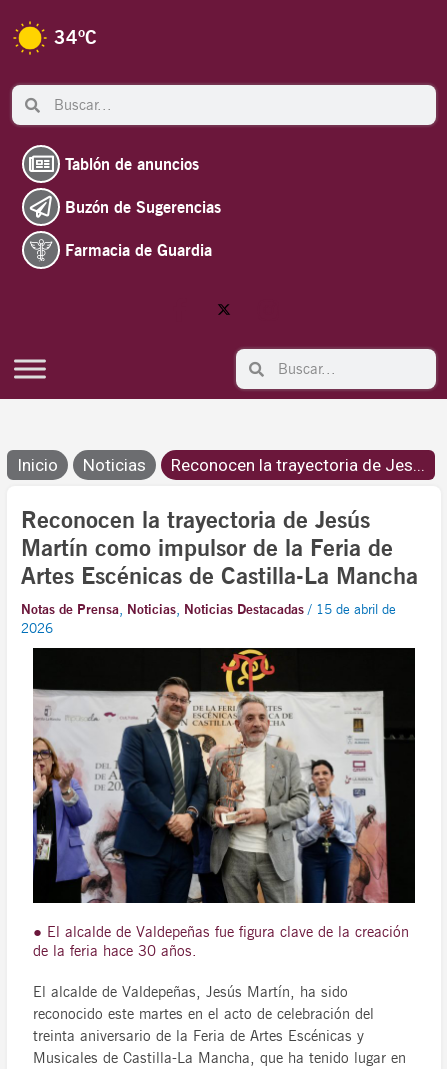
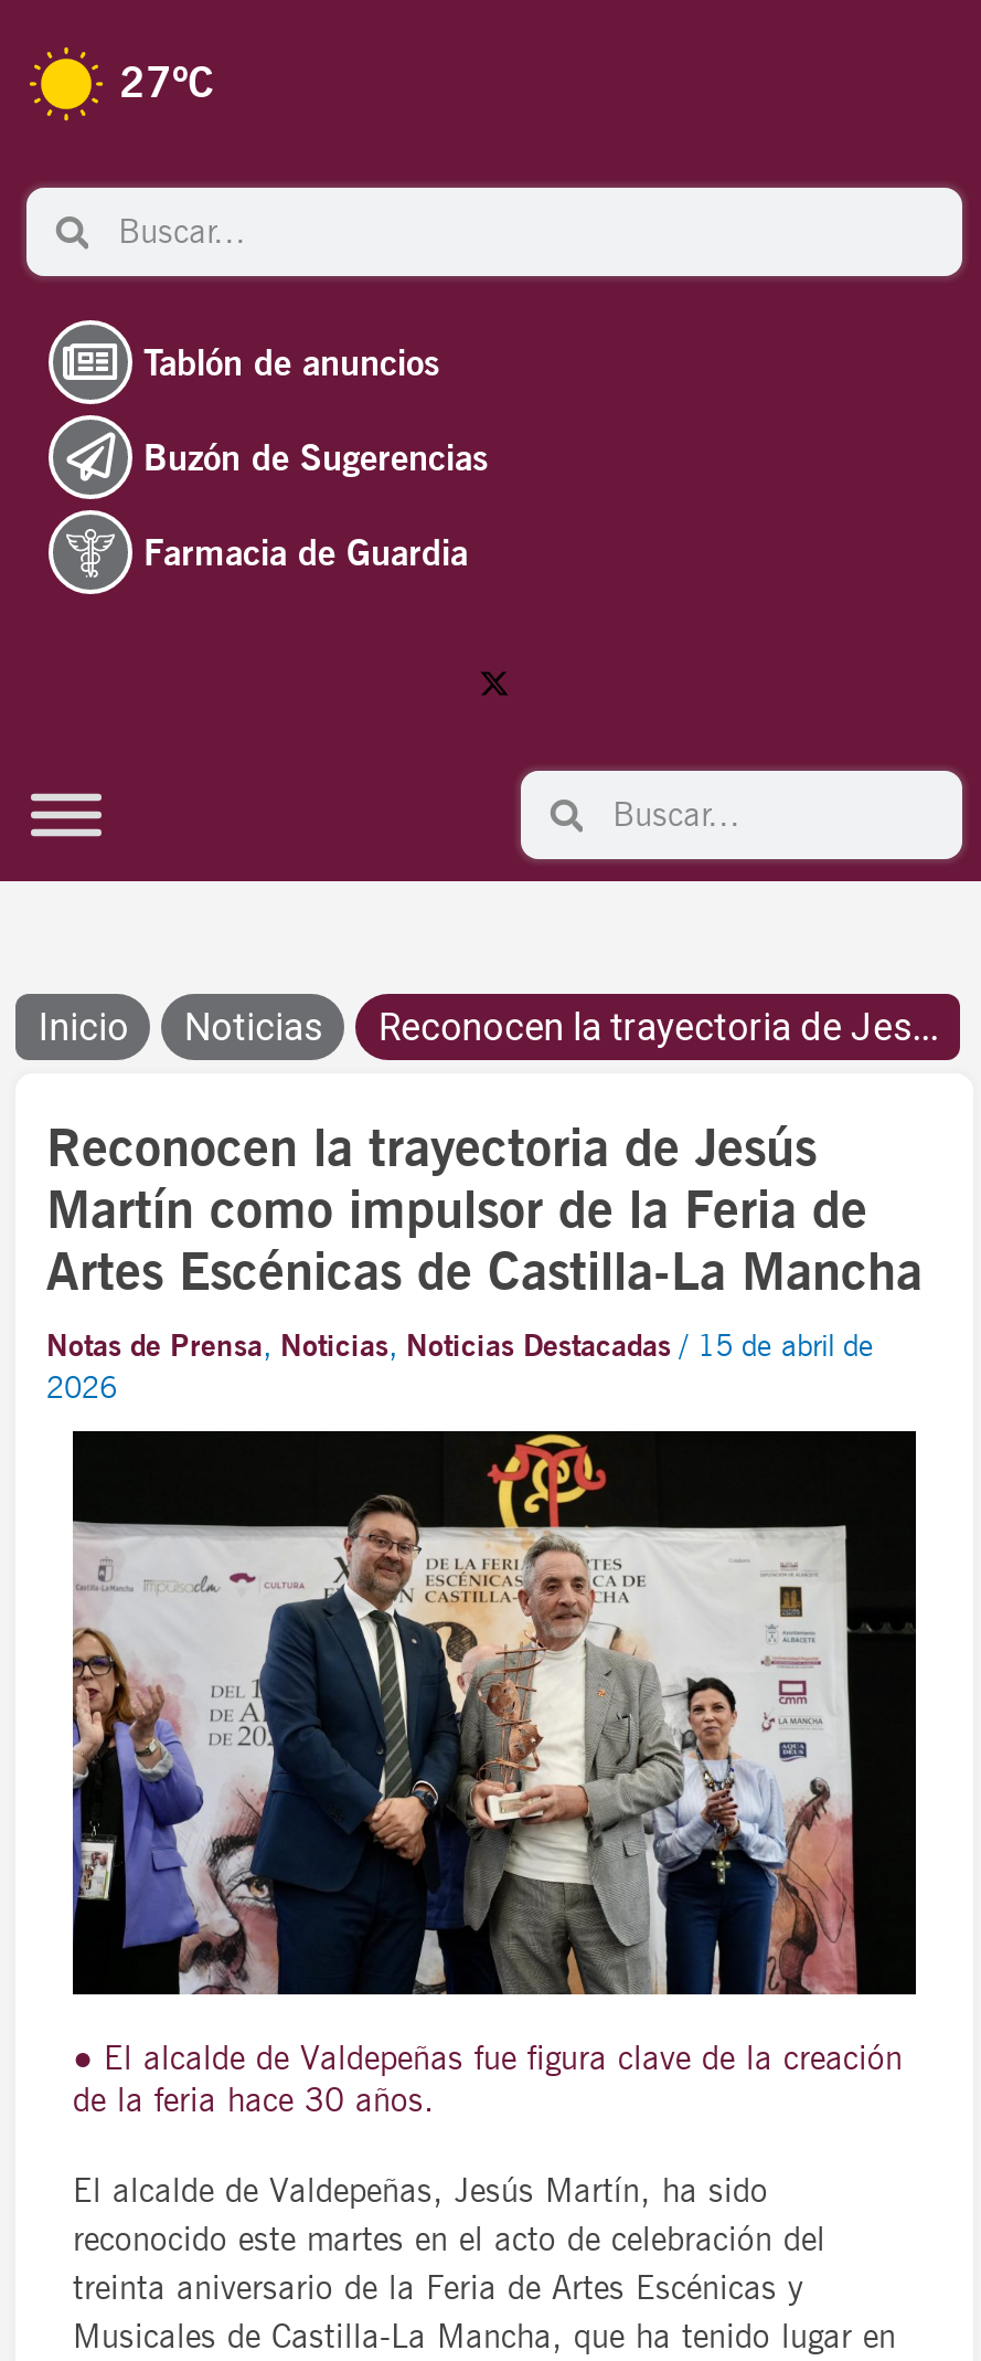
- 34ºC
+ 27ºC
